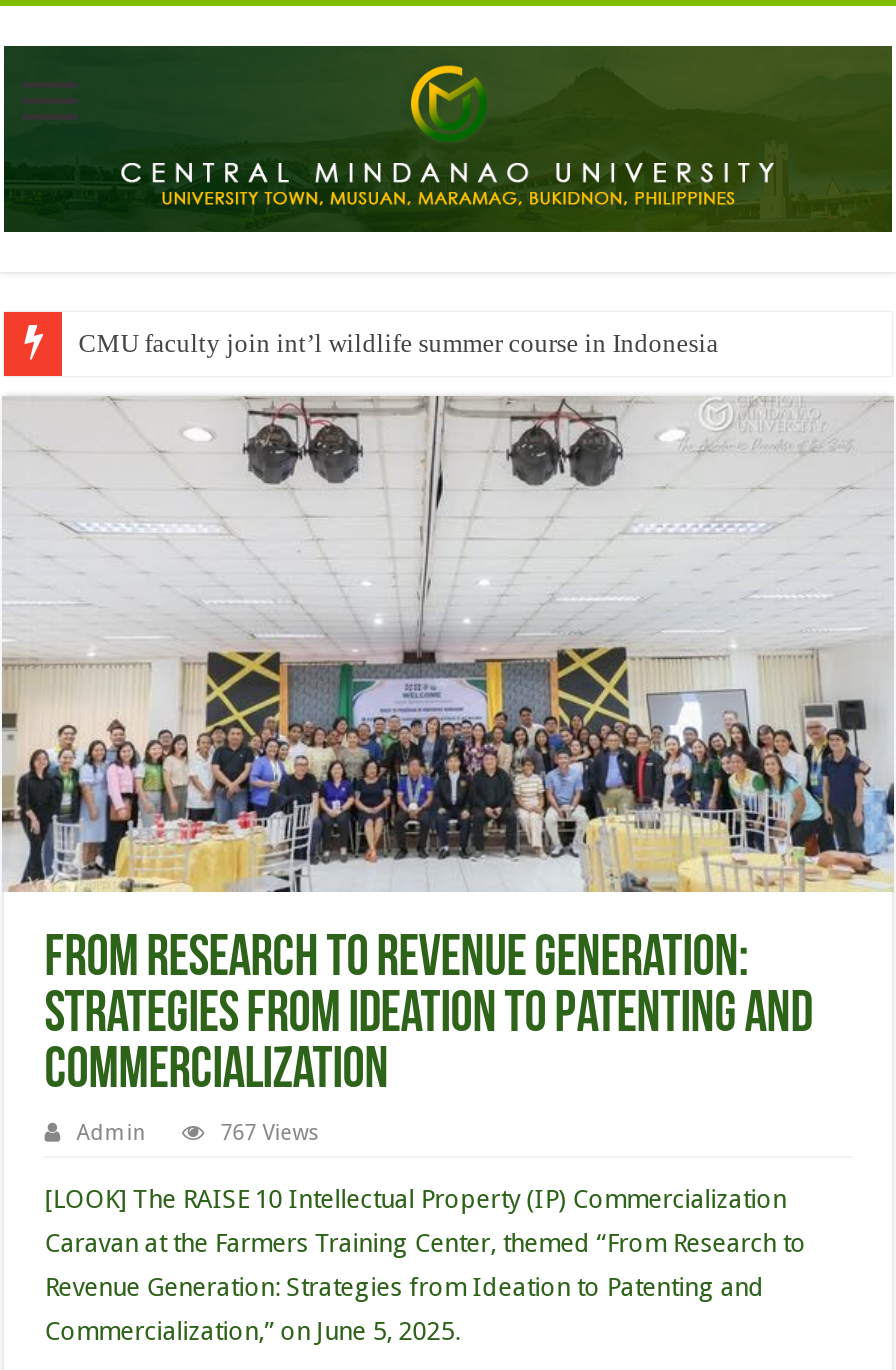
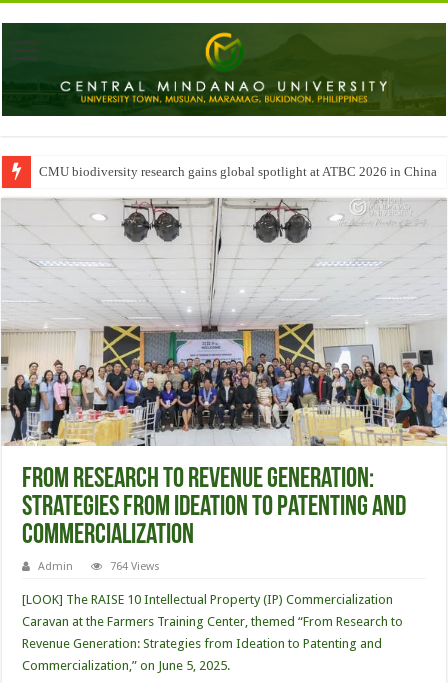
- CMU faculty join int’l wildlife summer course in Indonesia
+ CMU biodiversity research gains global spotlight at ATBC 2026 in China

- 767 Views
+ 764 Views
